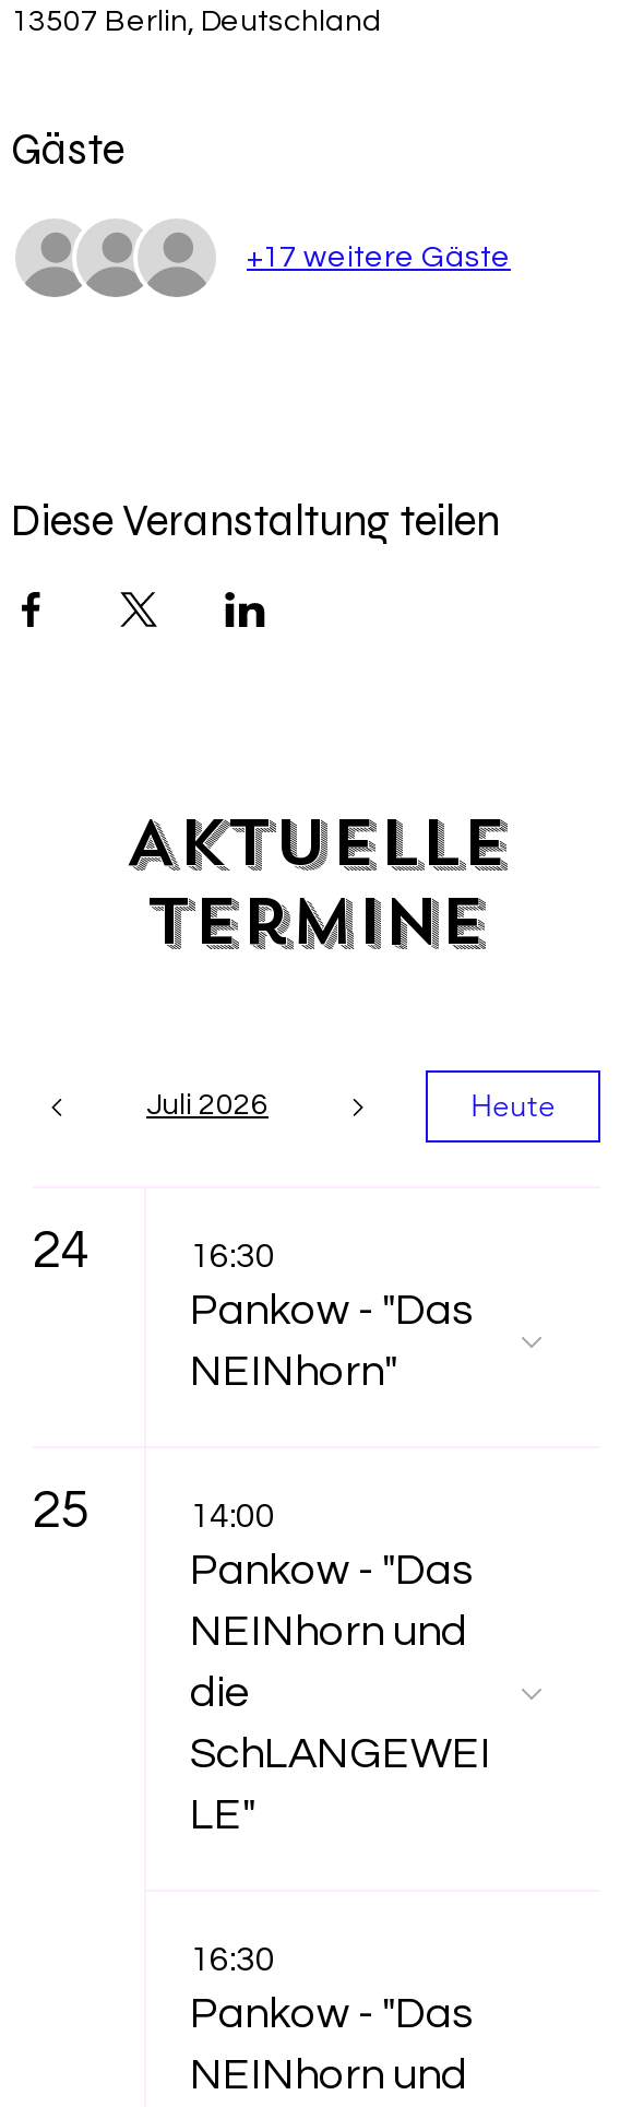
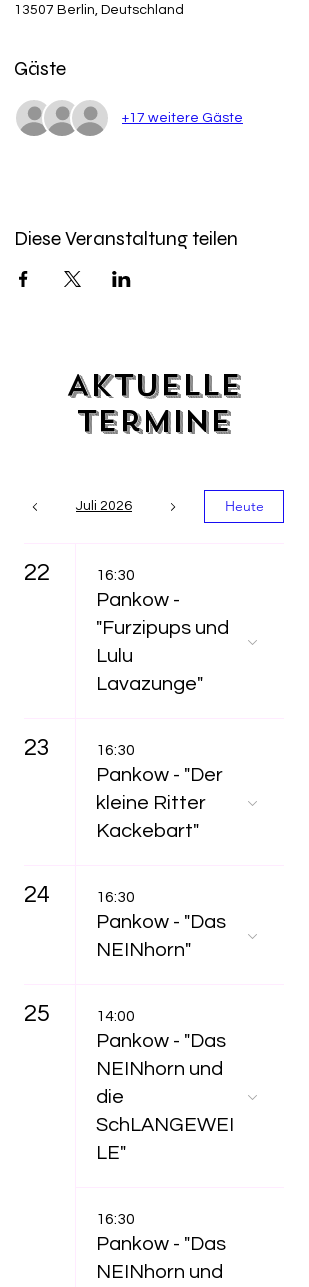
+ 22
+ 16:30
+ Pankow -
+ "Furzipups und
+ Lulu
+ Lavazunge"
+ 23
+ 16:30
+ Pankow - "Der
+ kleine Ritter
+ Kackebart"
